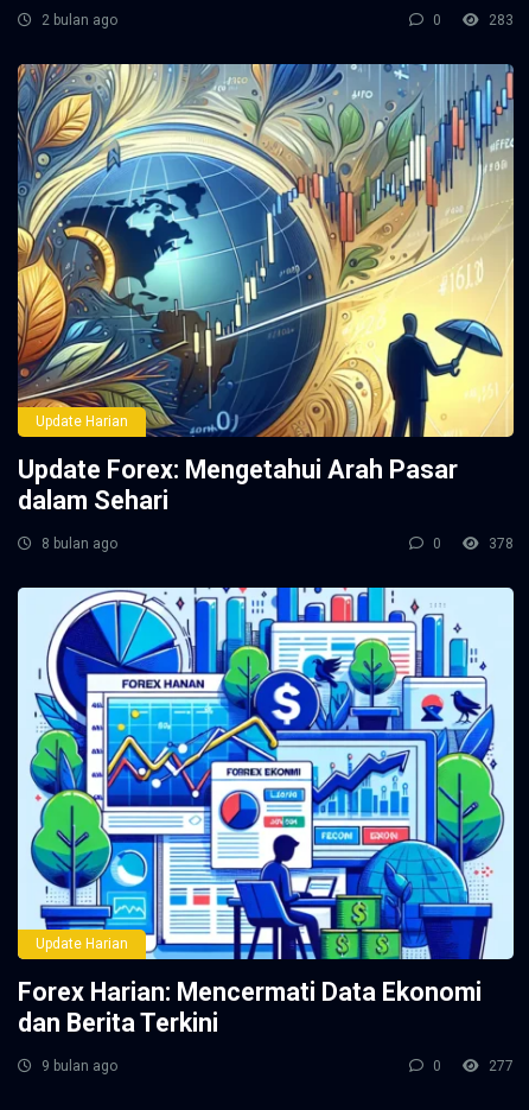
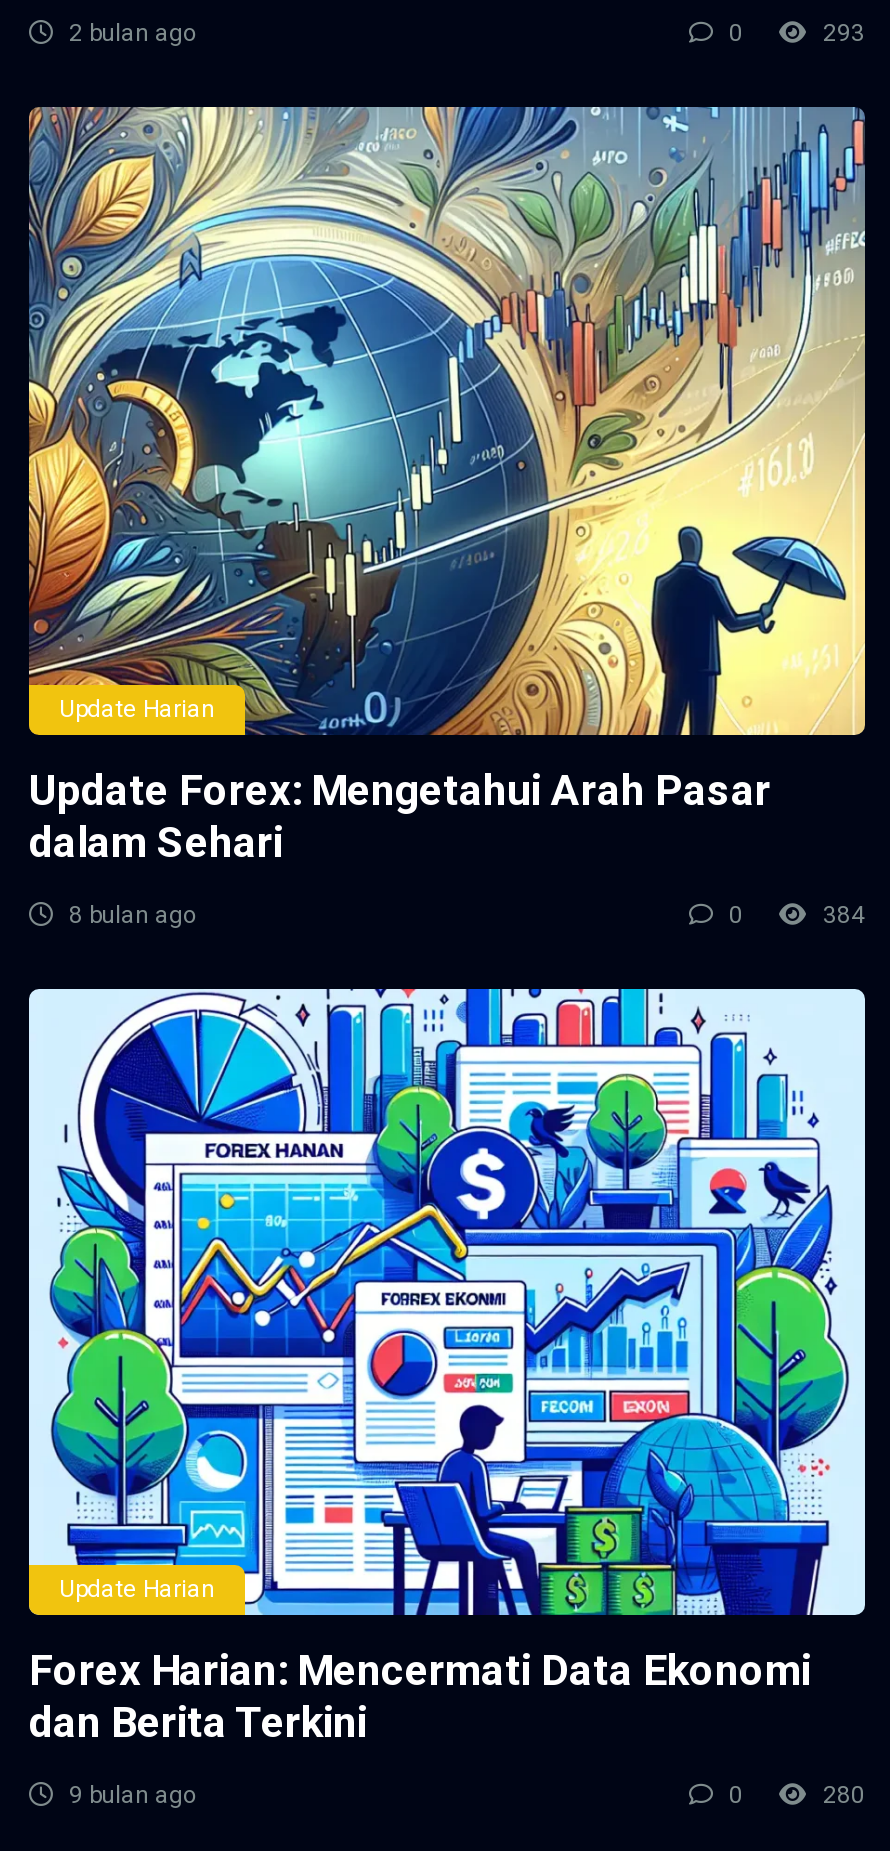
- 283
+ 293

- 378
+ 384

- 277
+ 280
